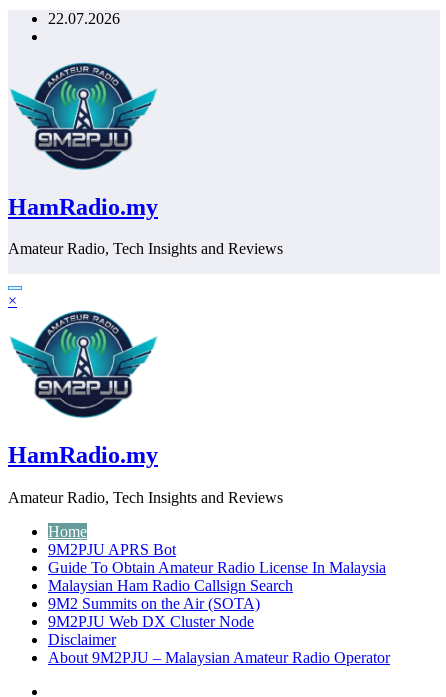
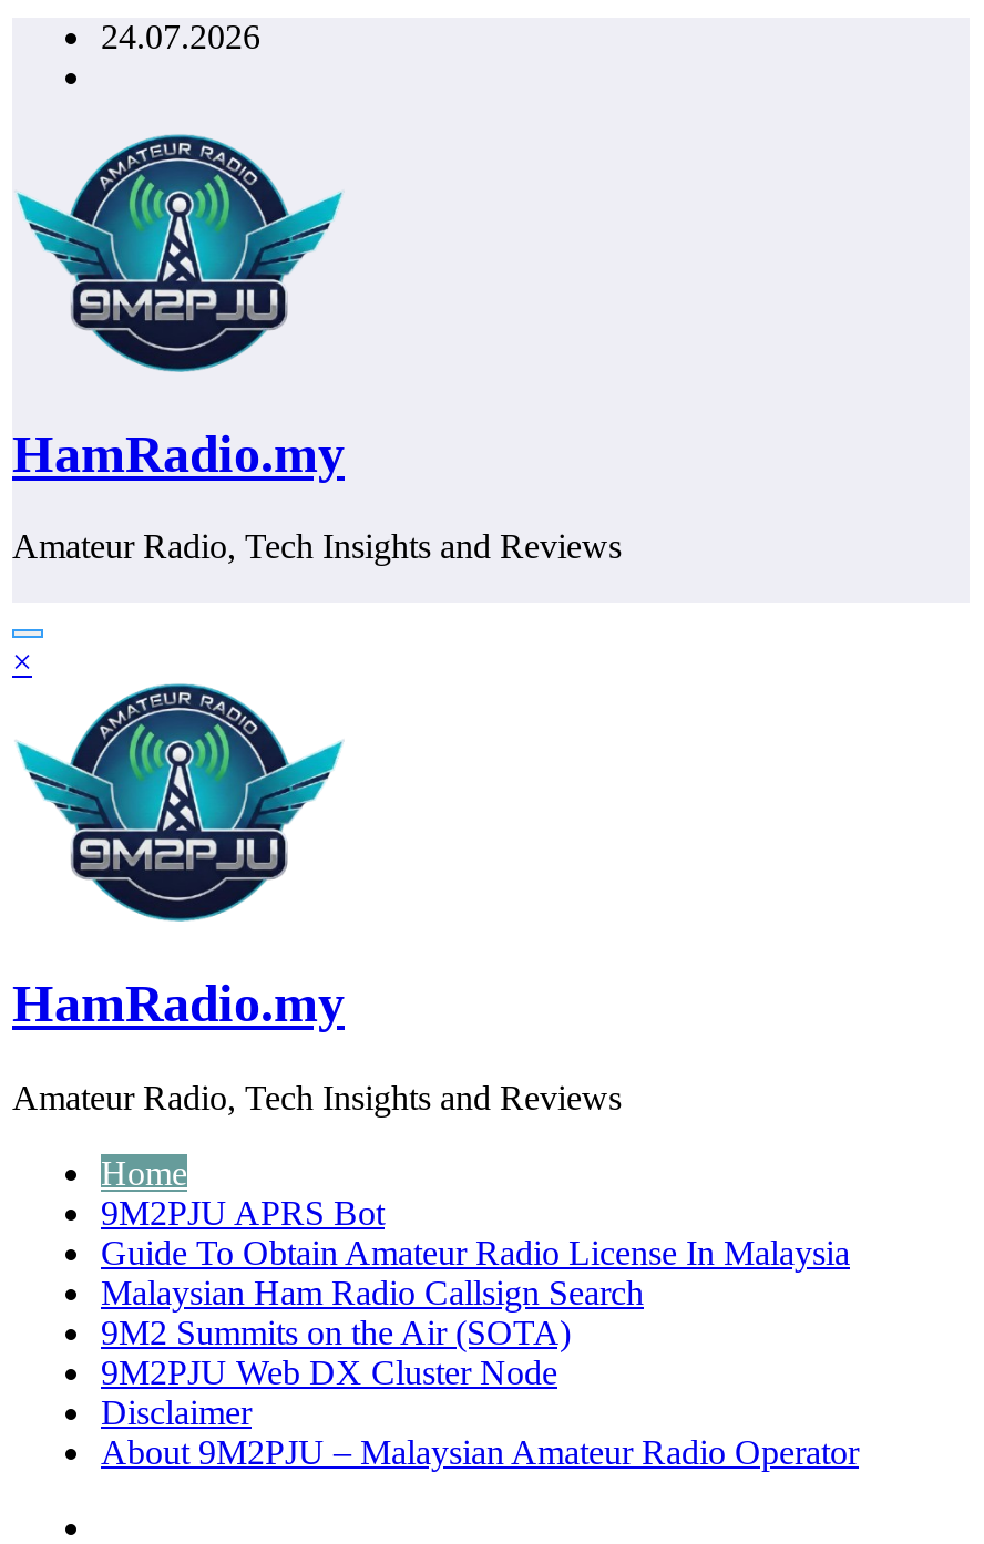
- 22.07.2026
+ 24.07.2026
